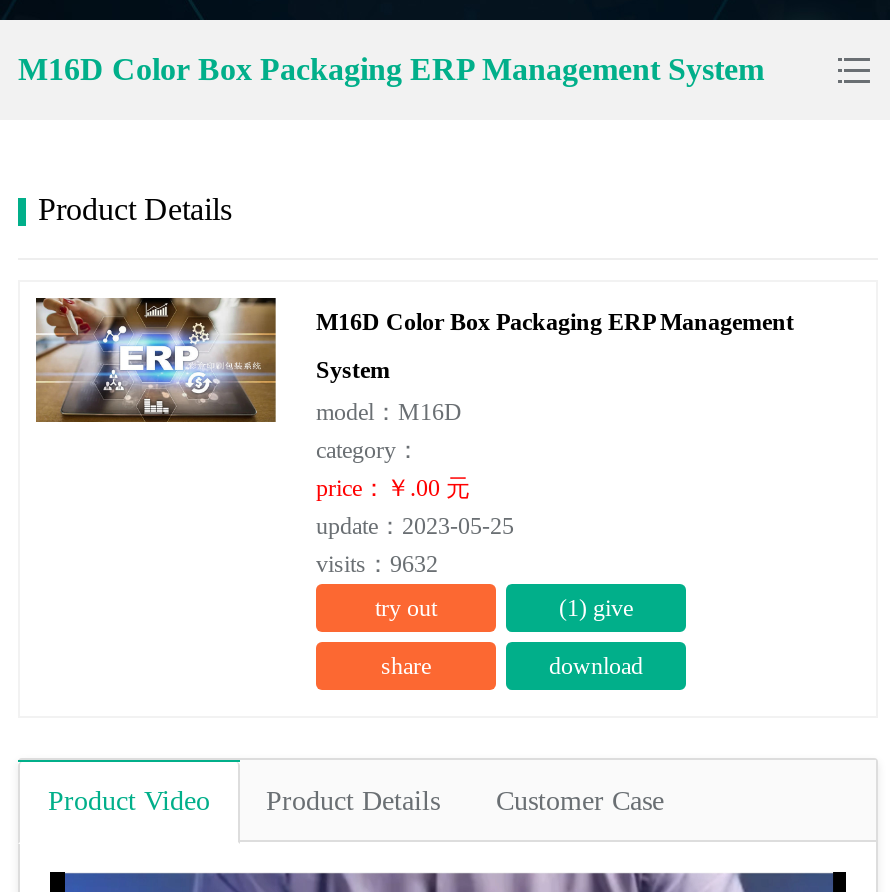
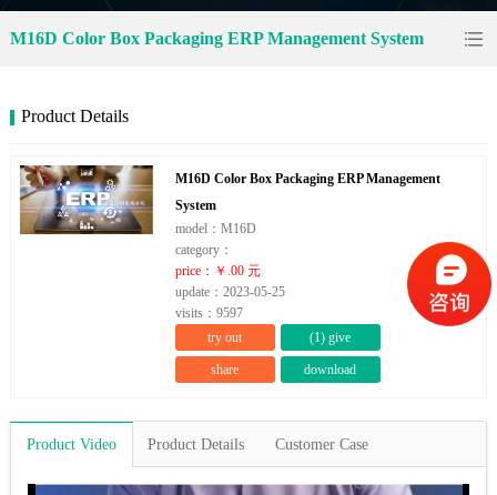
+ [image]

- visits：9632
+ visits：9597
